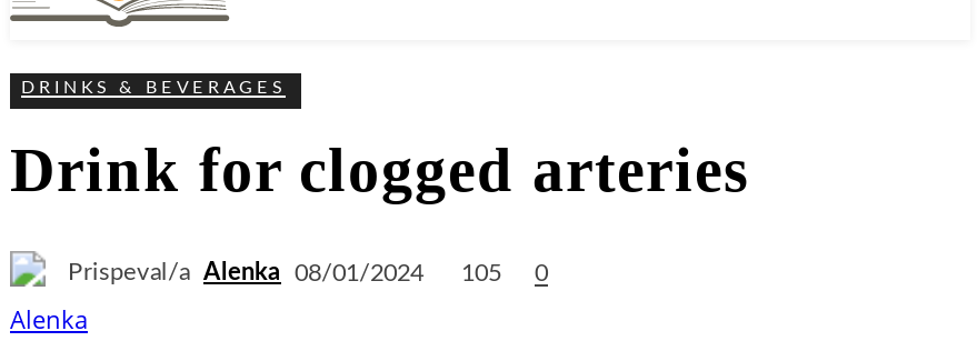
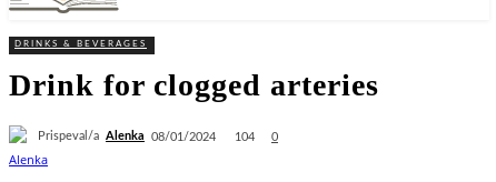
- Prispeval/a Alenka 08/01/2024 105 0
+ Prispeval/a Alenka 08/01/2024 104 0
